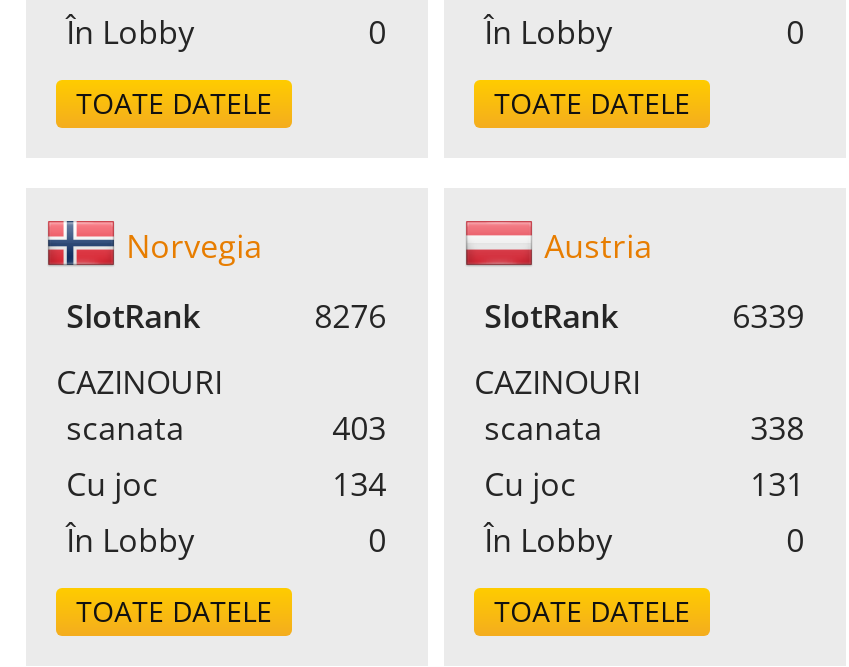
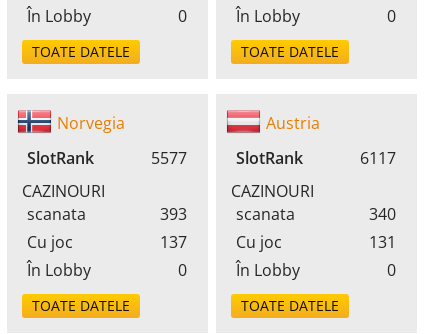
- 8276
+ 5577

- 6339
+ 6117

- 403
+ 393

- 338
+ 340

- 134
+ 137
